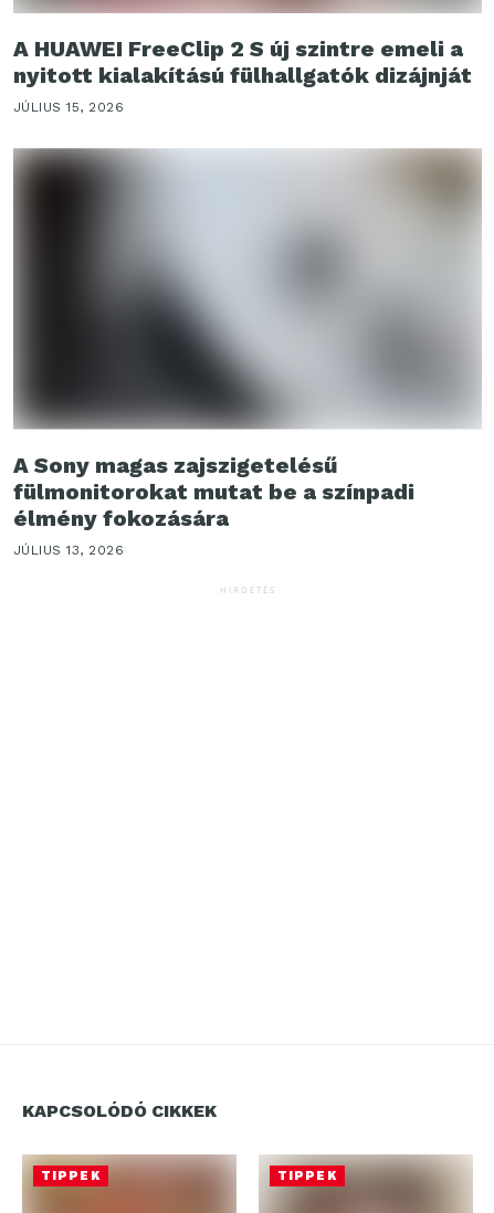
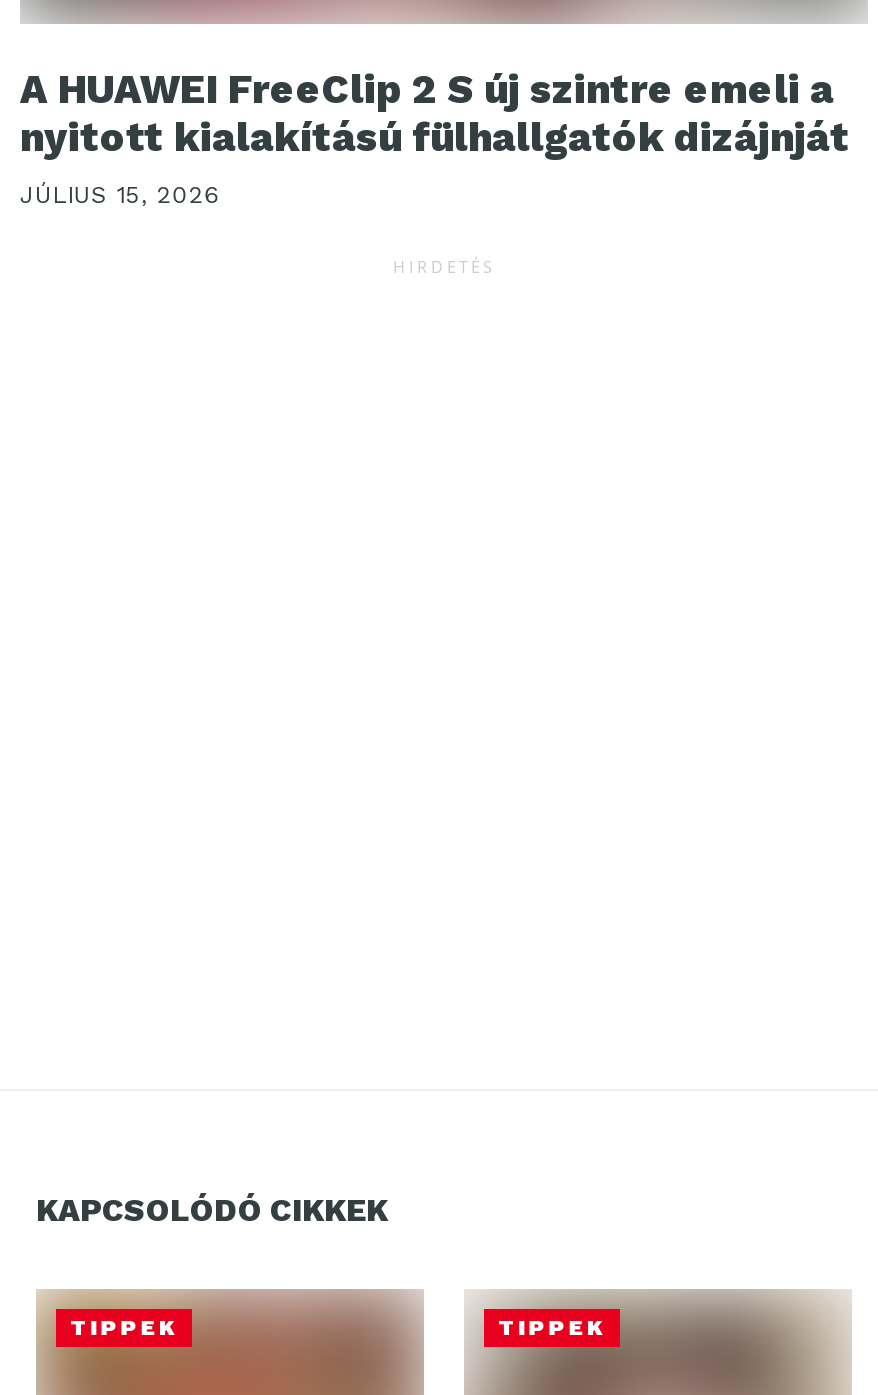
- [image]
- A Sony magas zajszigetelésű
- fülmonitorokat mutat be a színpadi
- élmény fokozására
- JÚLIUS 13, 2026
